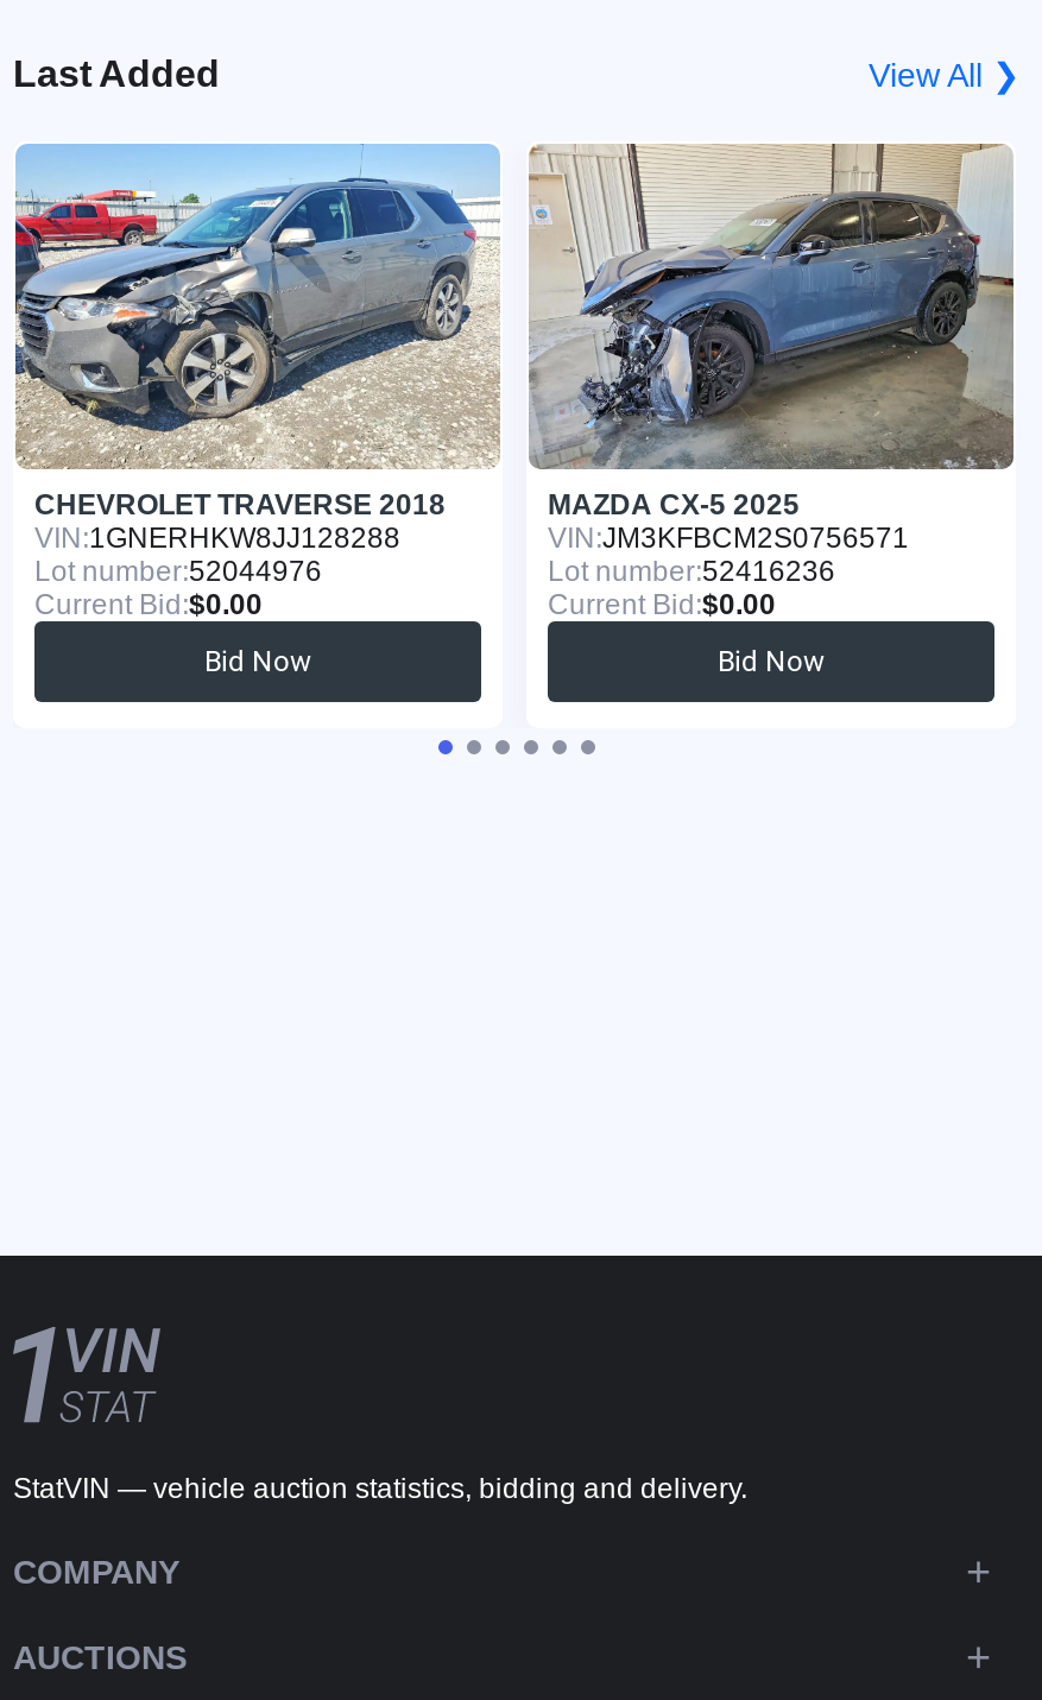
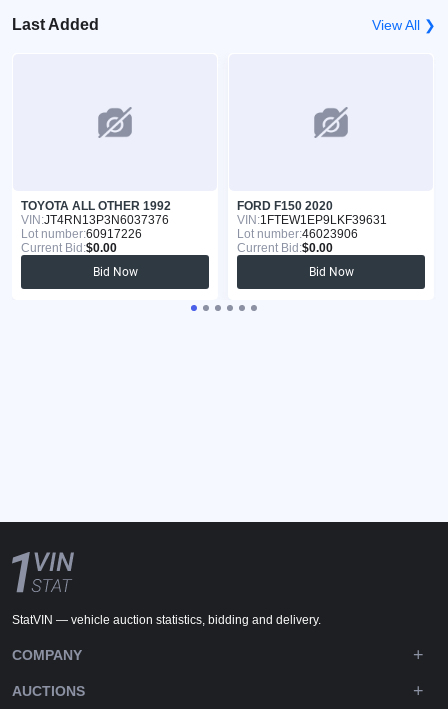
- [image]

- [image]

- CHEVROLET TRAVERSE 2018
- VIN: 1GNERHKW8JJ128288
- Lot number:52044976
+ TOYOTA ALL OTHER 1992
+ VIN: JT4RN13P3N6037376
+ Lot number:60917226

- MAZDA CX-5 2025
- VIN: JM3KFBCM2S0756571
- Lot number:52416236
+ FORD F150 2020
+ VIN: 1FTEW1EP9LKF39631
+ Lot number:46023906
